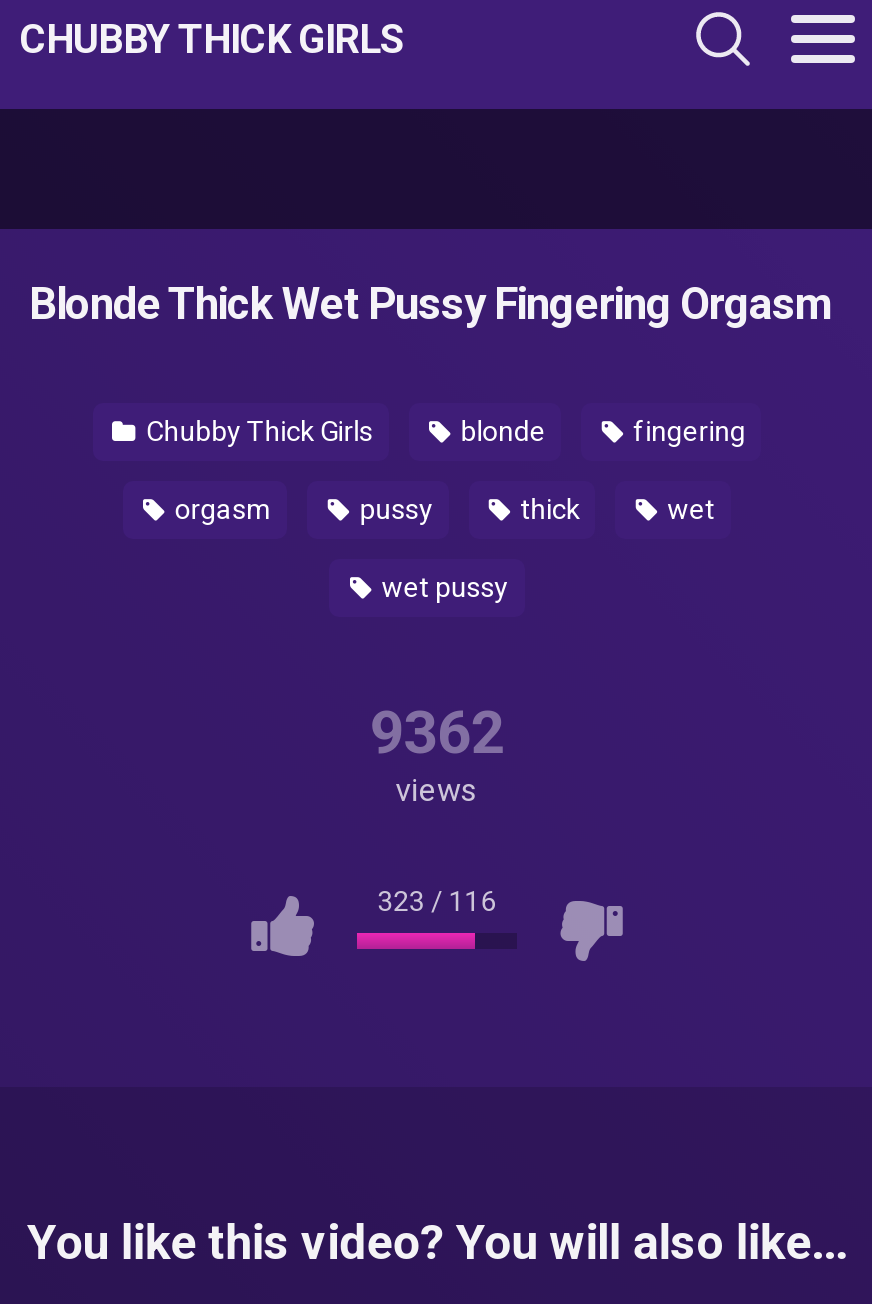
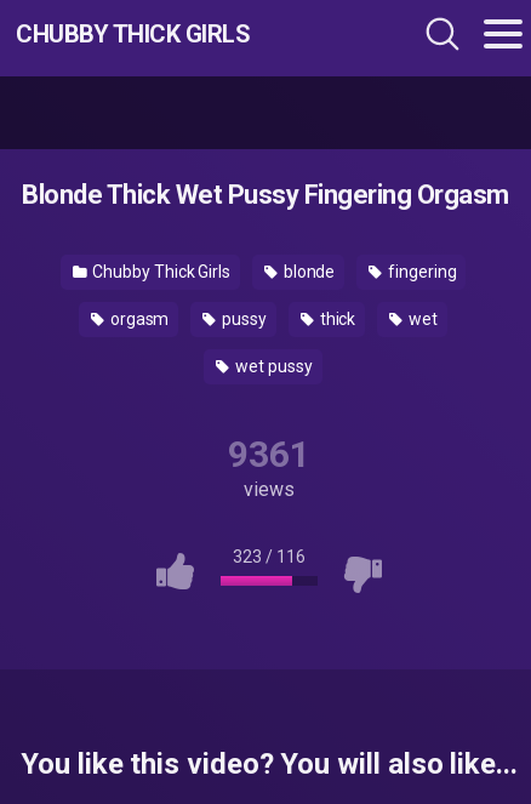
- 9362
+ 9361
